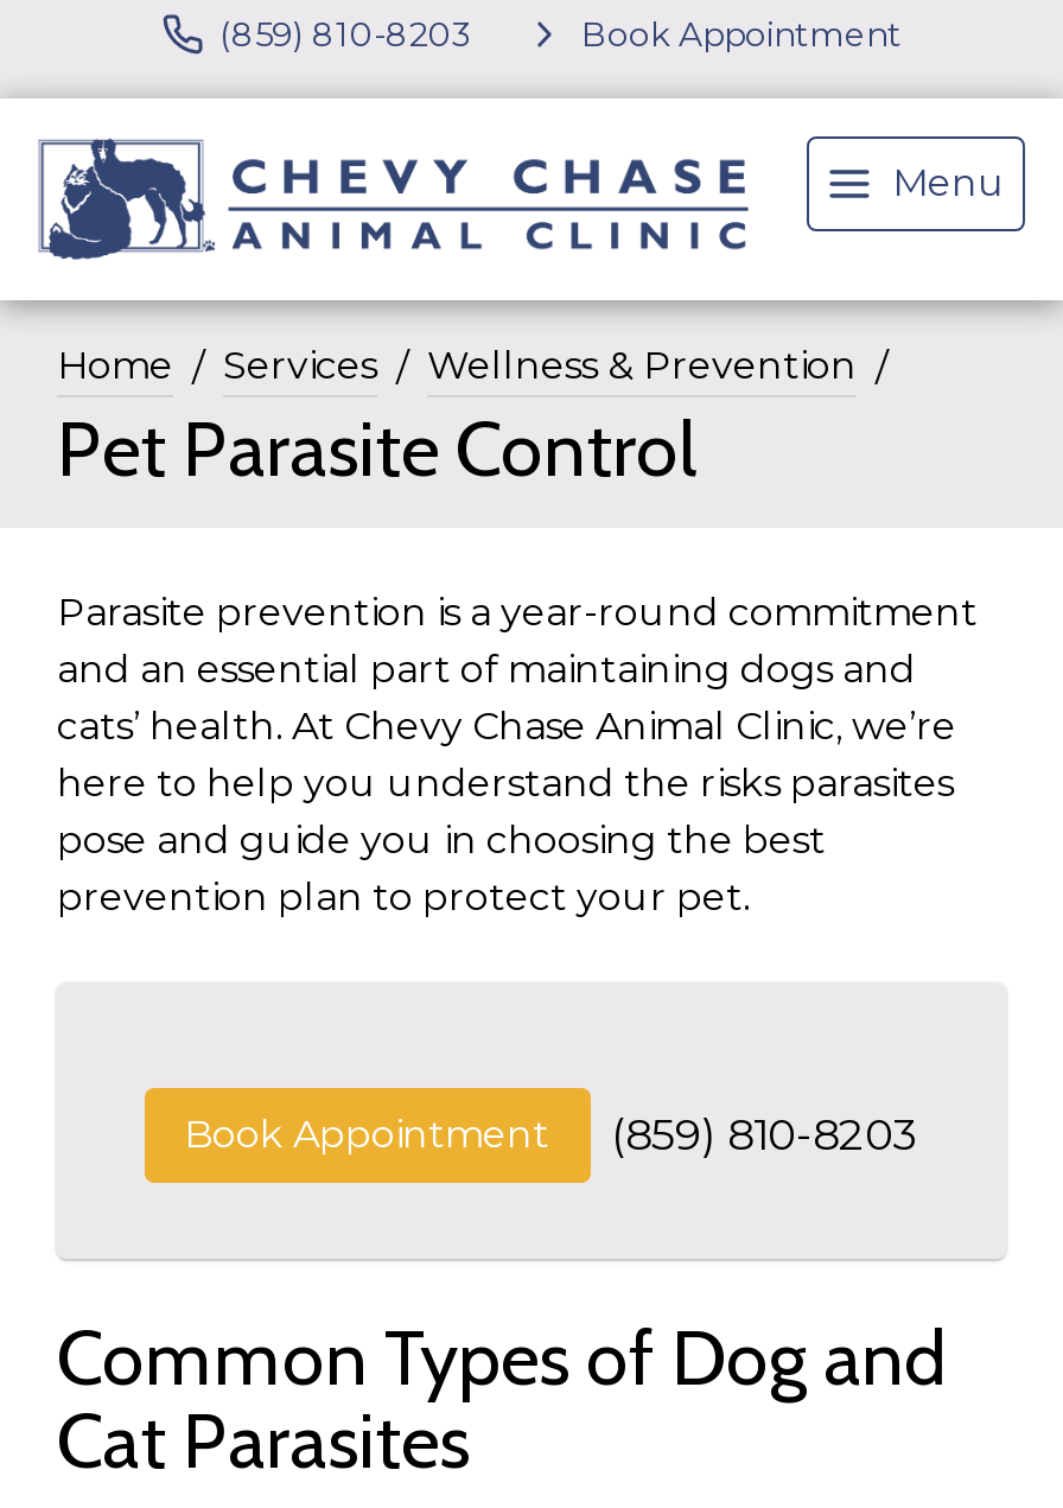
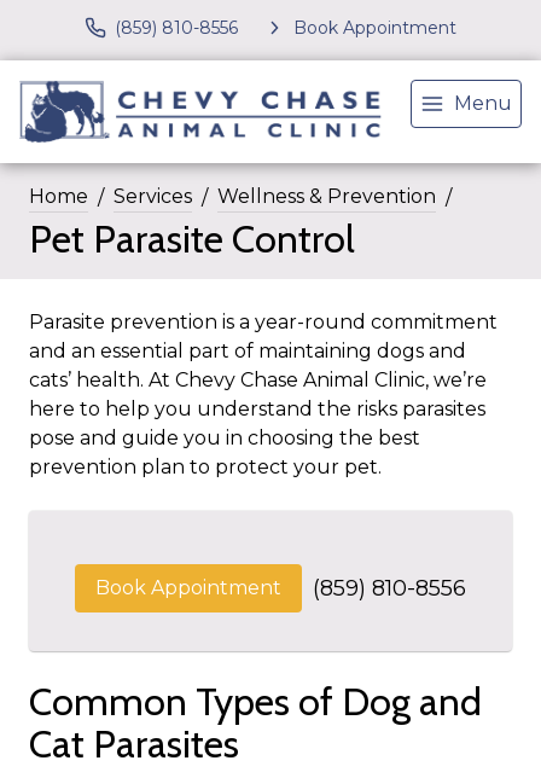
- (859) 810-8203
+ (859) 810-8556

- Book Appointment (859) 810-8203
+ Book Appointment (859) 810-8556
